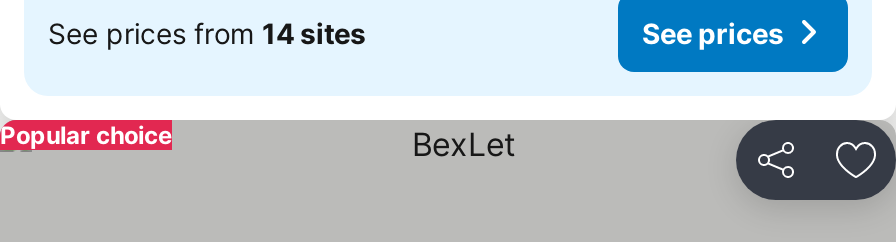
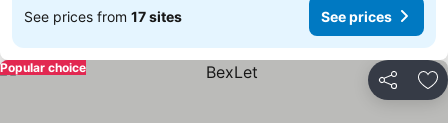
- See prices from 14 sites
+ See prices from 17 sites
